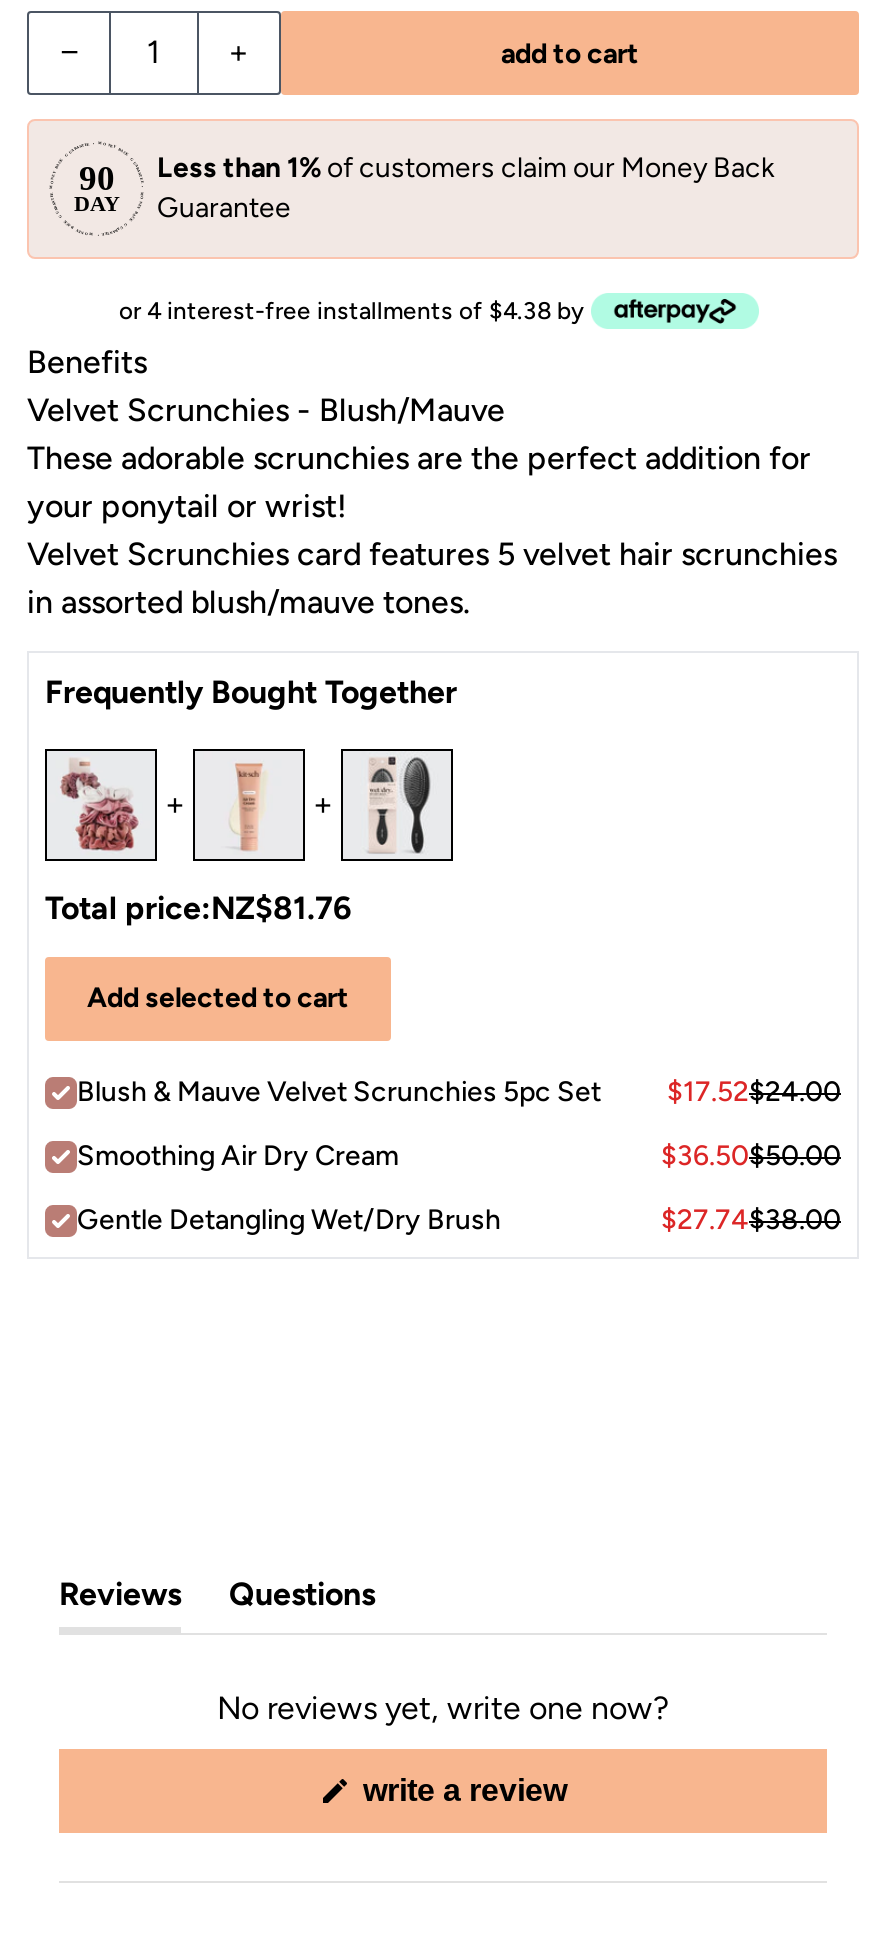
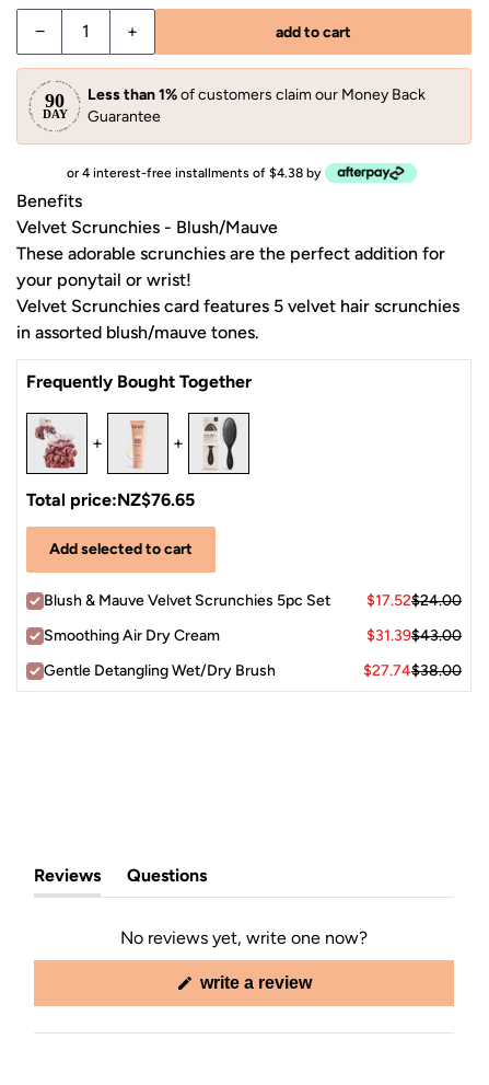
- Total price:NZ$81.76
+ Total price:NZ$76.65

- $36.50$50.00
+ $31.39$43.00
